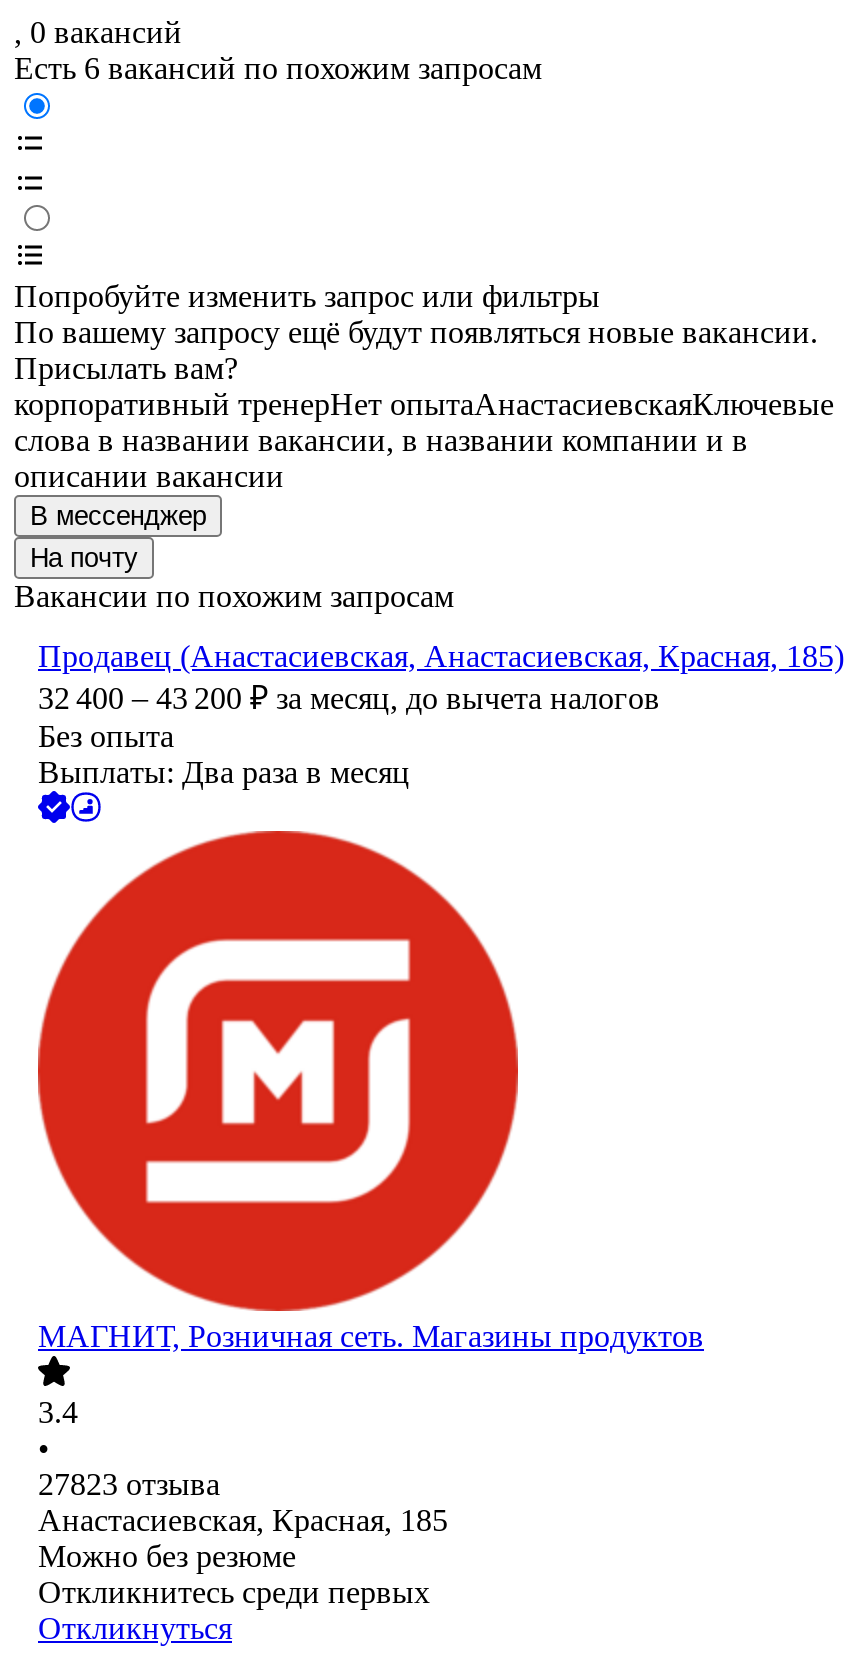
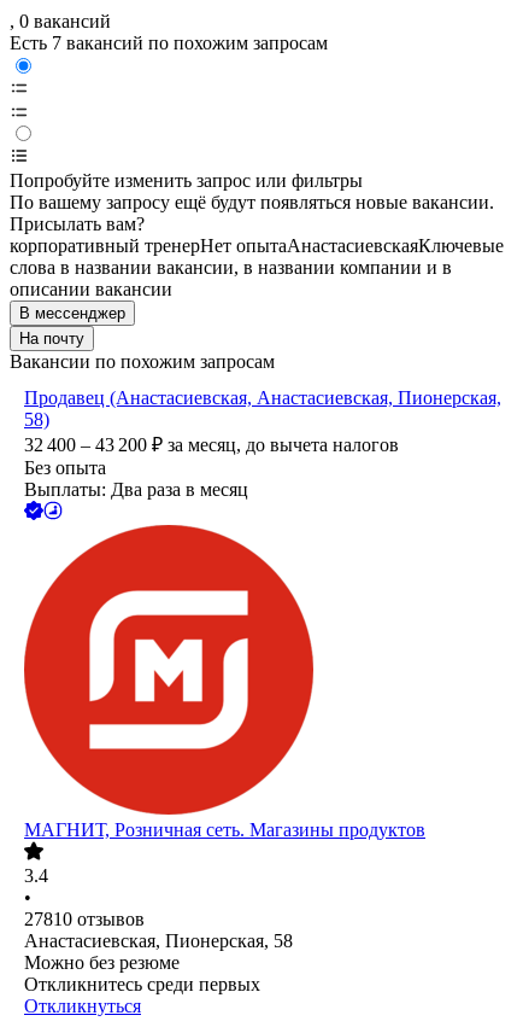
- Есть 6 вакансий по похожим запросам
+ Есть 7 вакансий по похожим запросам

- Продавец (Анастасиевская, Анастасиевская, Красная, 185)
+ Продавец (Анастасиевская, Анастасиевская, Пионерская,
+ 58)

- 27823 отзыва
- Анастасиевская, Красная, 185
+ 27810 отзывов
+ Анастасиевская, Пионерская, 58
